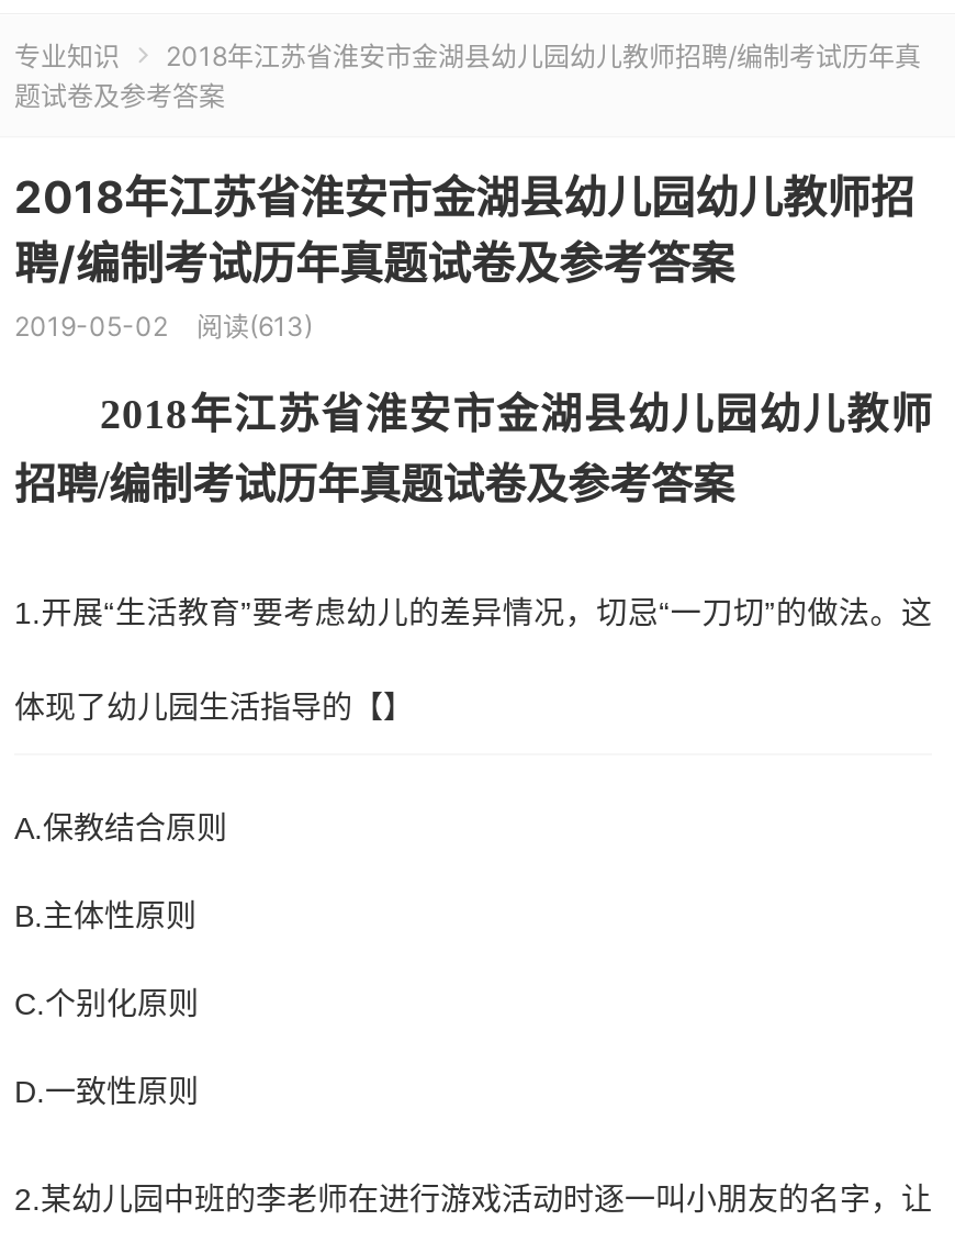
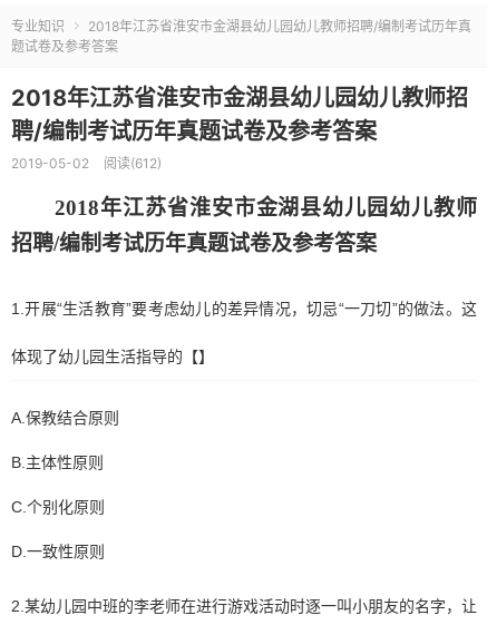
- 2019-05-02 阅读(613)
+ 2019-05-02 阅读(612)
